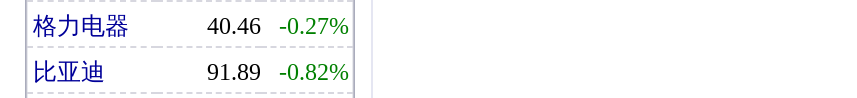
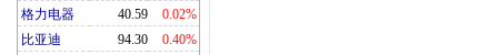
- 40.46
+ 40.59

- -0.27%
+ 0.02%

- 91.89
+ 94.30

- -0.82%
+ 0.40%
